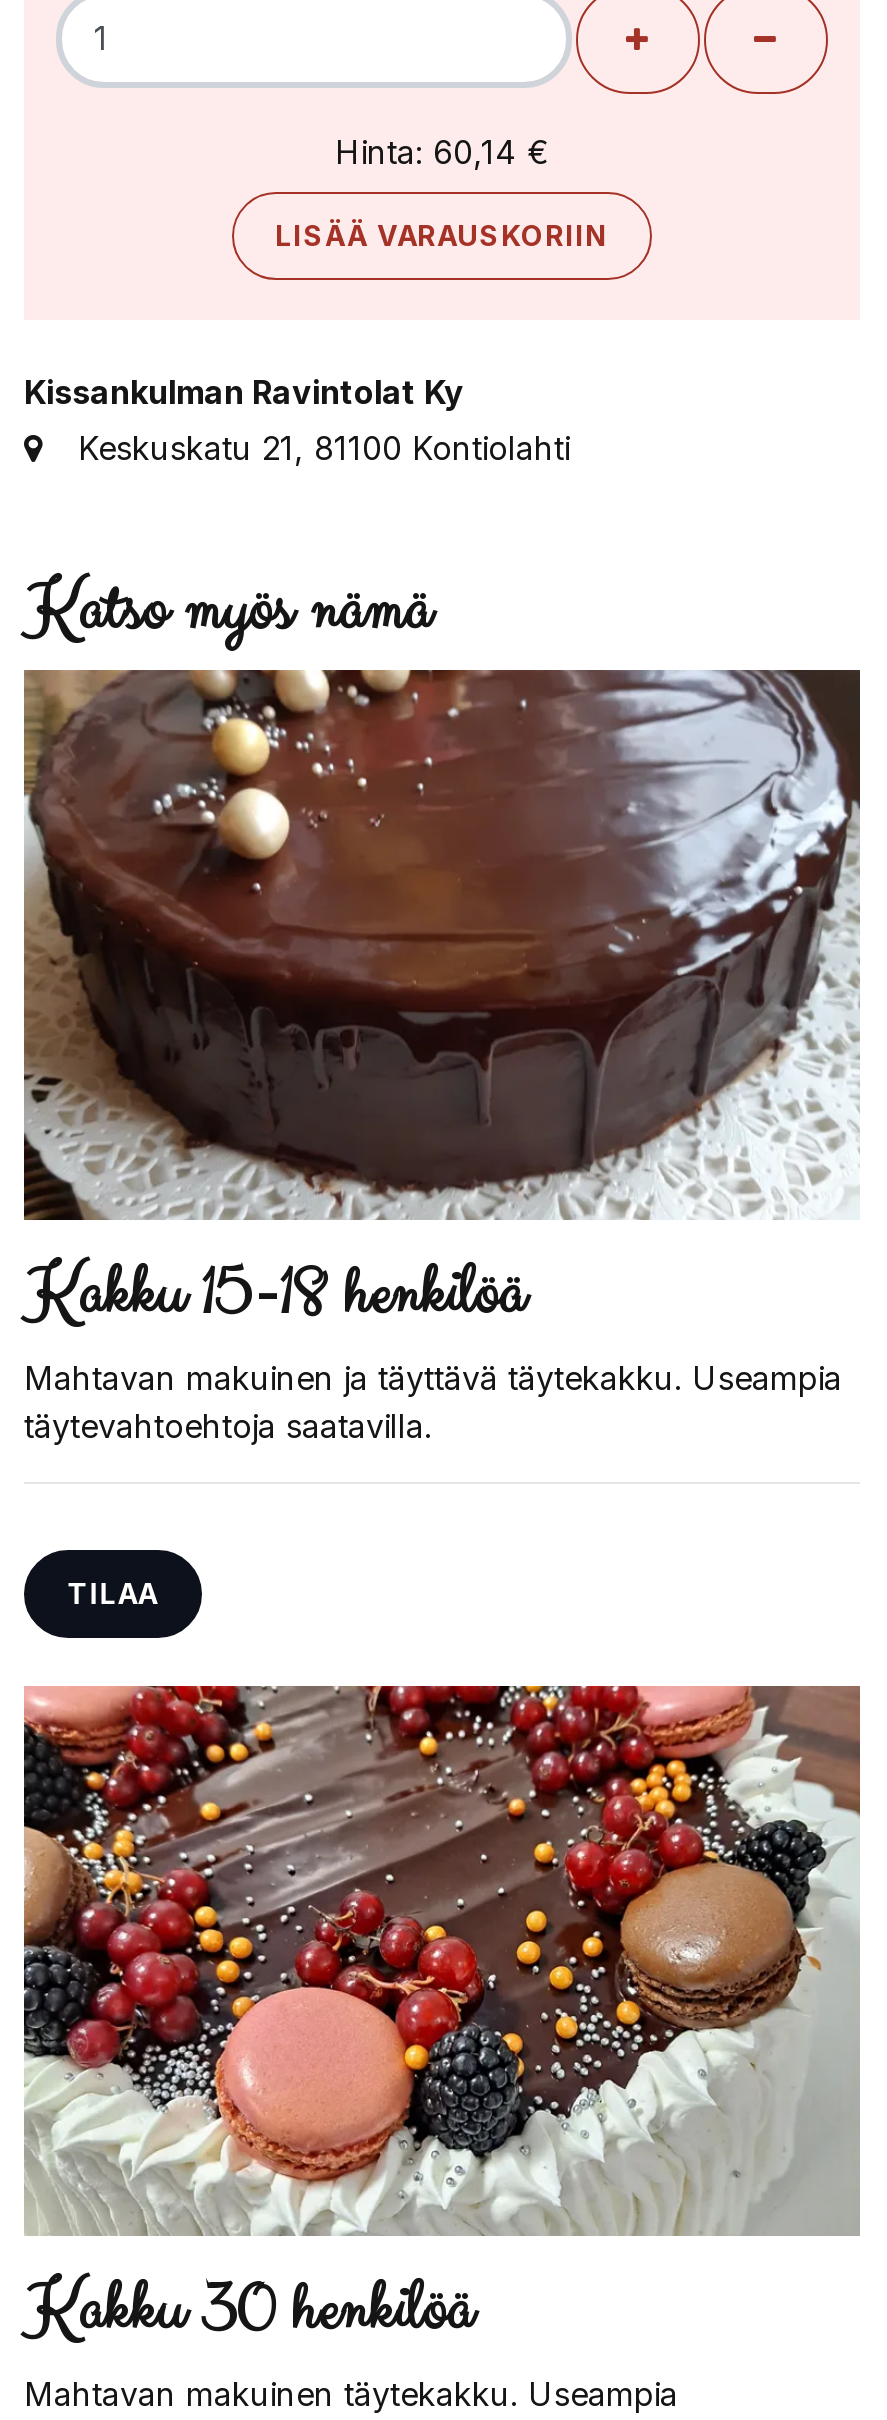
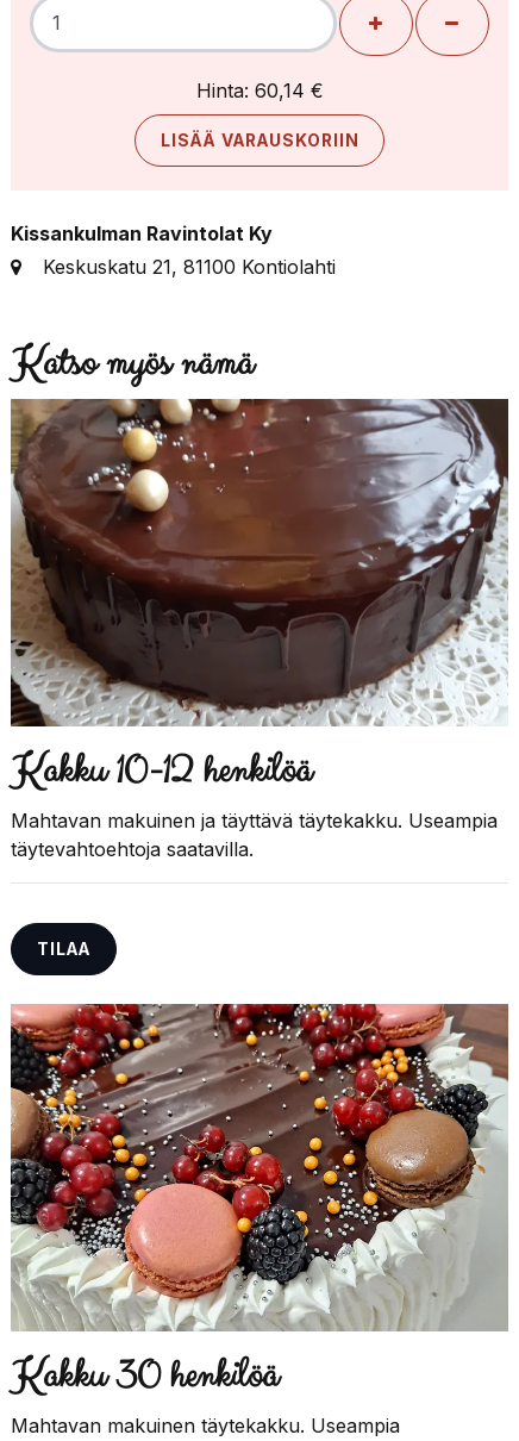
- Kakku 15-18 henkilöä
+ Kakku 10-12 henkilöä
